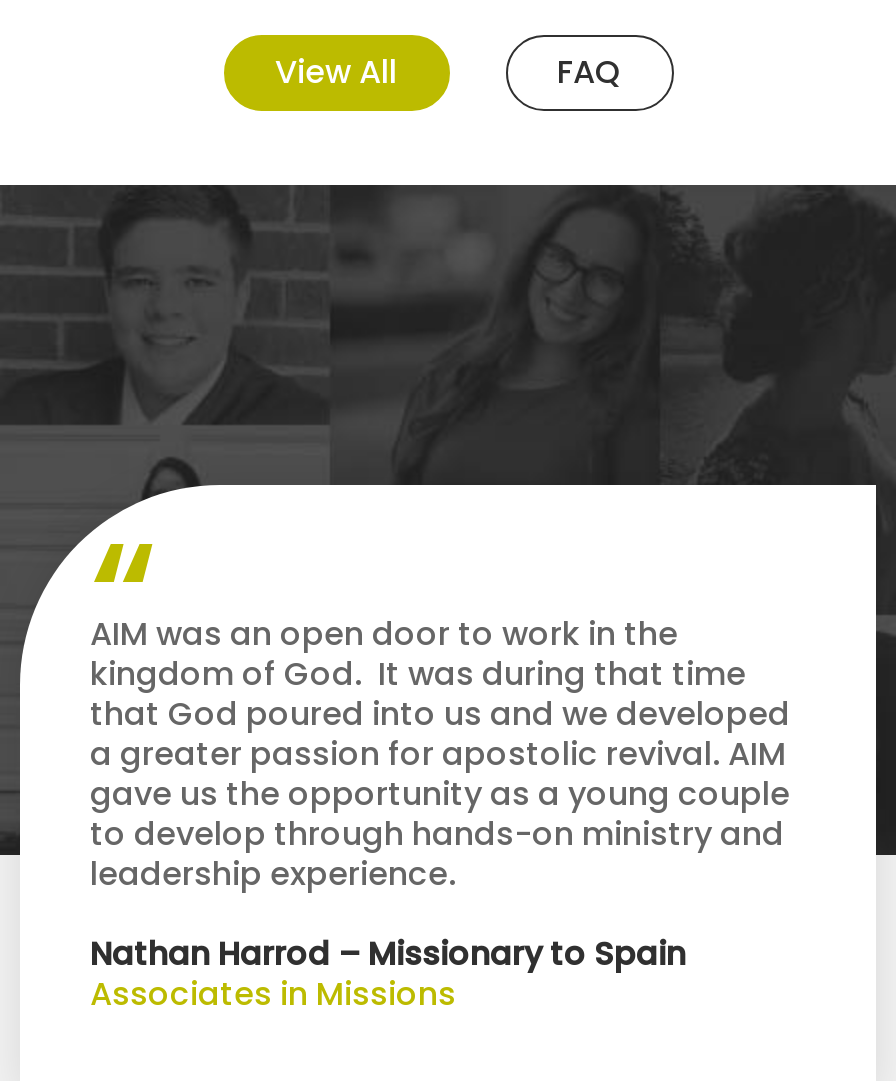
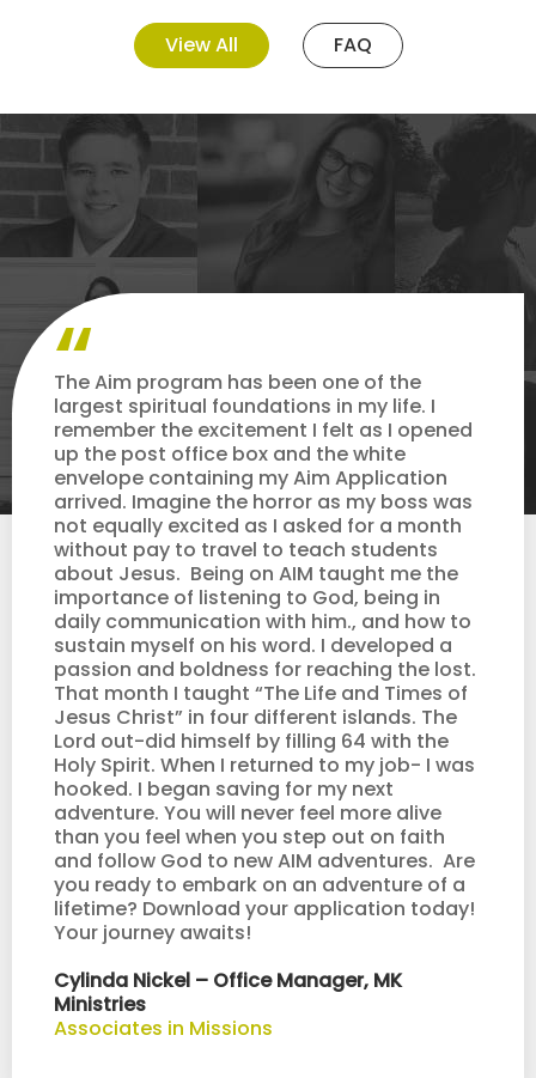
- AIM was an open door to work in the
- kingdom of God. It was during that time
- that God poured into us and we developed
- a greater passion for apostolic revival. AIM
- gave us the opportunity as a young couple
- to develop through hands-on ministry and
- leadership experience.
+ The Aim program has been one of the
+ largest spiritual foundations in my life. I
+ remember the excitement I felt as I opened
+ up the post office box and the white
+ envelope containing my Aim Application
+ arrived. Imagine the horror as my boss was
+ not equally excited as I asked for a month
+ without pay to travel to teach students
+ about Jesus. Being on AIM taught me the
+ importance of listening to God, being in
+ daily communication with him., and how to
+ sustain myself on his word. I developed a
+ passion and boldness for reaching the lost.
+ That month I taught “The Life and Times of
+ Jesus Christ” in four different islands. The
+ Lord out-did himself by filling 64 with the
+ Holy Spirit. When I returned to my job- I was
+ hooked. I began saving for my next
+ adventure. You will never feel more alive
+ than you feel when you step out on faith
+ and follow God to new AIM adventures. Are
+ you ready to embark on an adventure of a
+ lifetime? Download your application today!
+ Your journey awaits!

- Nathan Harrod – Missionary to Spain
+ Cylinda Nickel – Office Manager, MK
+ Ministries
